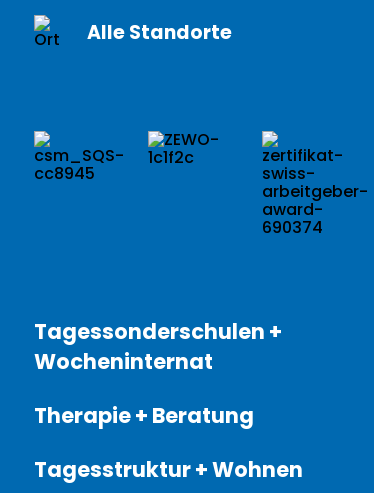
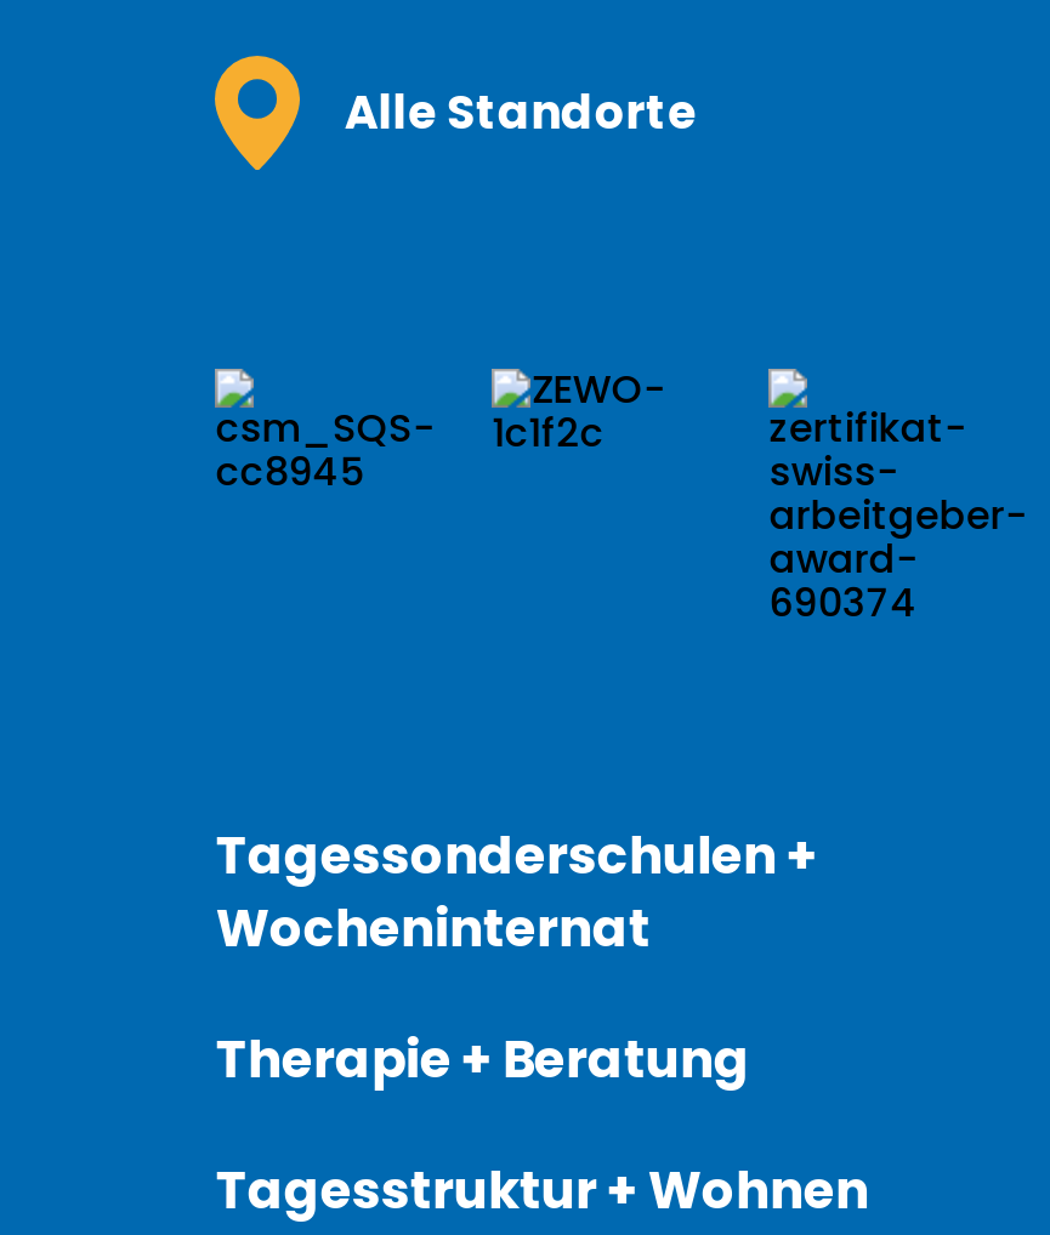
- [image]
+ [image]
